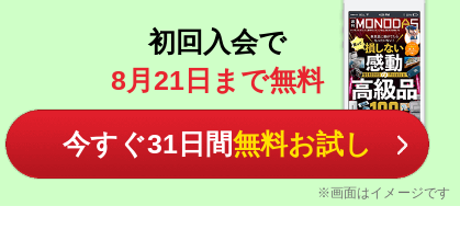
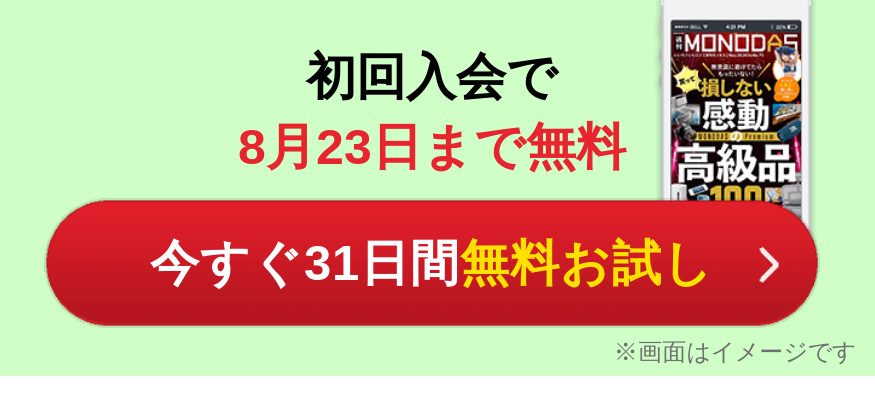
- 8月21日まで無料
+ 8月23日まで無料
